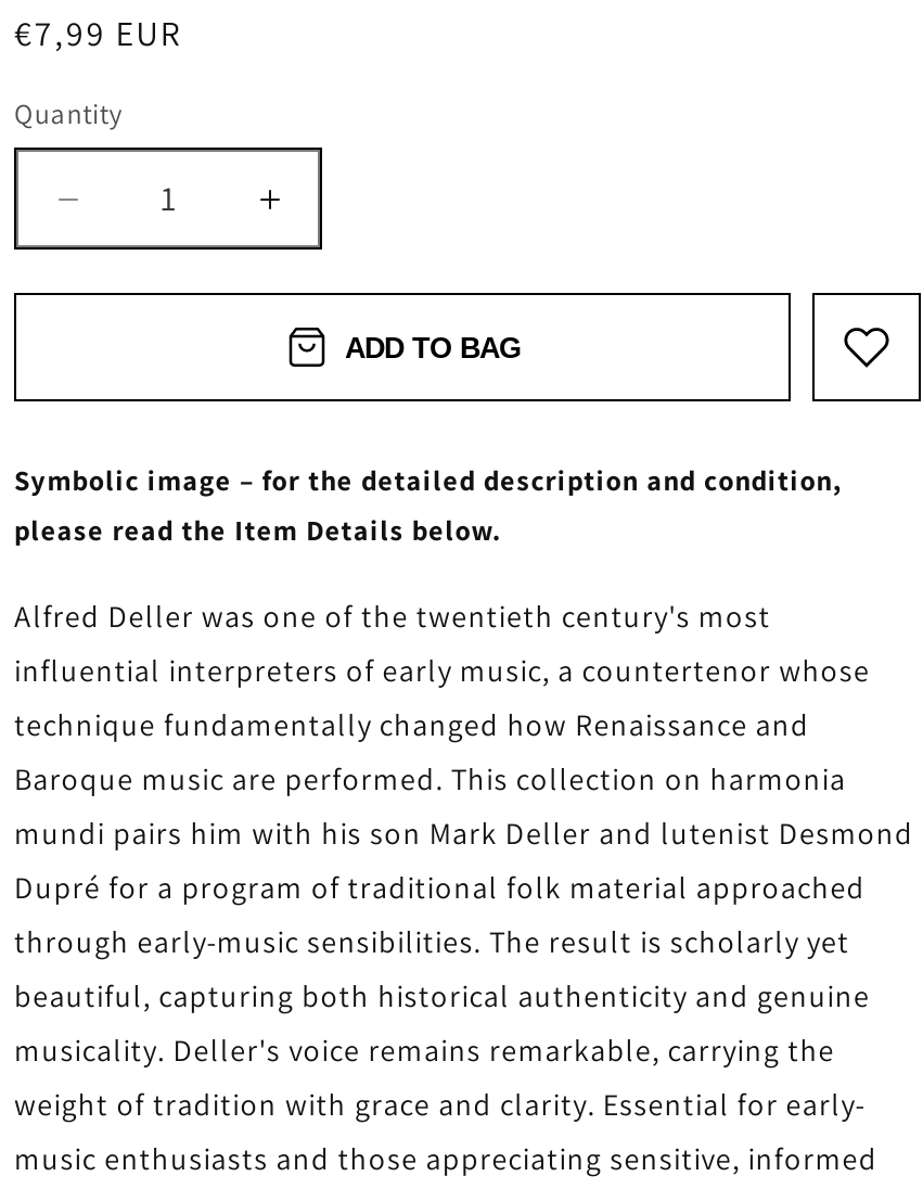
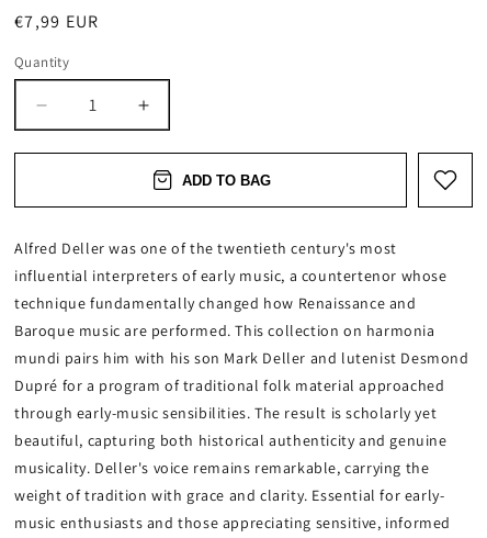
- Symbolic image – for the detailed description and condition,
- please read the Item Details below.
